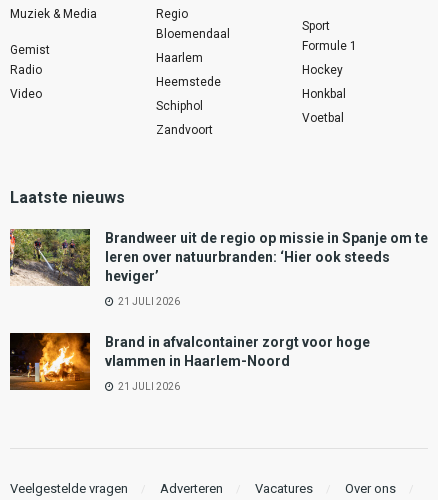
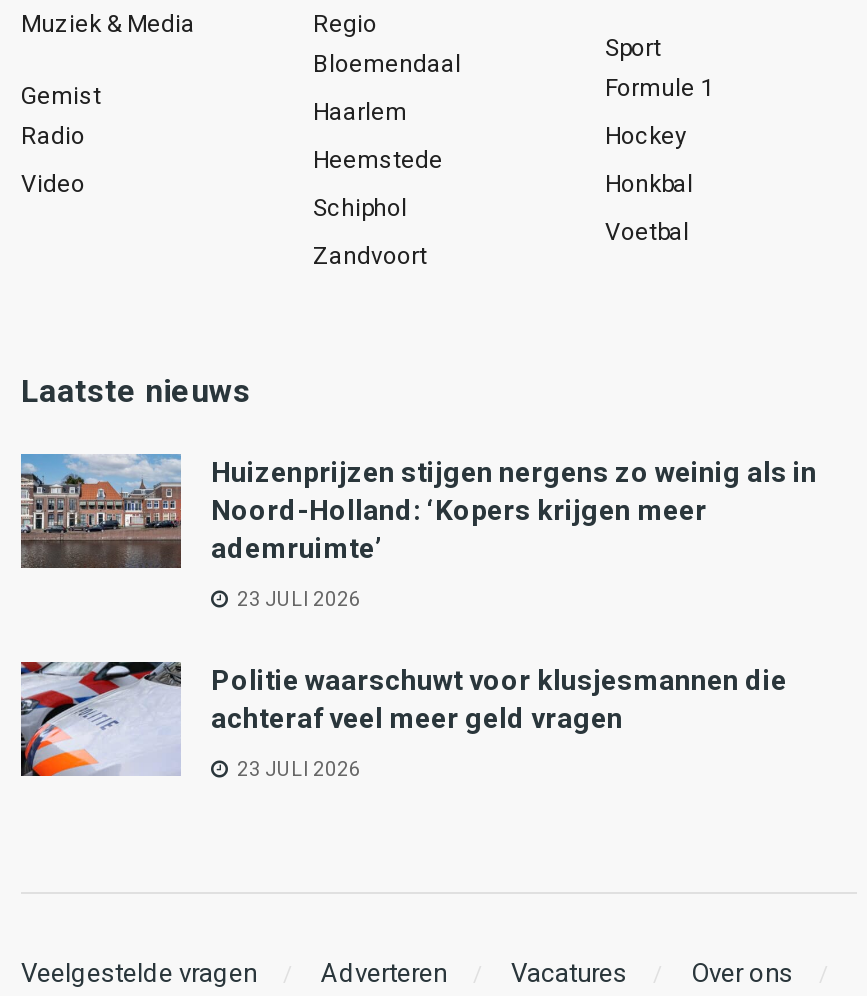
- [image]
- Brandweer uit de regio op missie in Spanje om te
- leren over natuurbranden: ‘Hier ook steeds
- heviger’
+ [image]
+ Huizenprijzen stijgen nergens zo weinig als in
+ Noord-Holland: ‘Kopers krijgen meer
+ ademruimte’

- 21 JULI 2026
+ 23 JULI 2026

- [image]
- Brand in afvalcontainer zorgt voor hoge
- vlammen in Haarlem-Noord
+ [image]
+ Politie waarschuwt voor klusjesmannen die
+ achteraf veel meer geld vragen

- 21 JULI 2026
+ 23 JULI 2026
